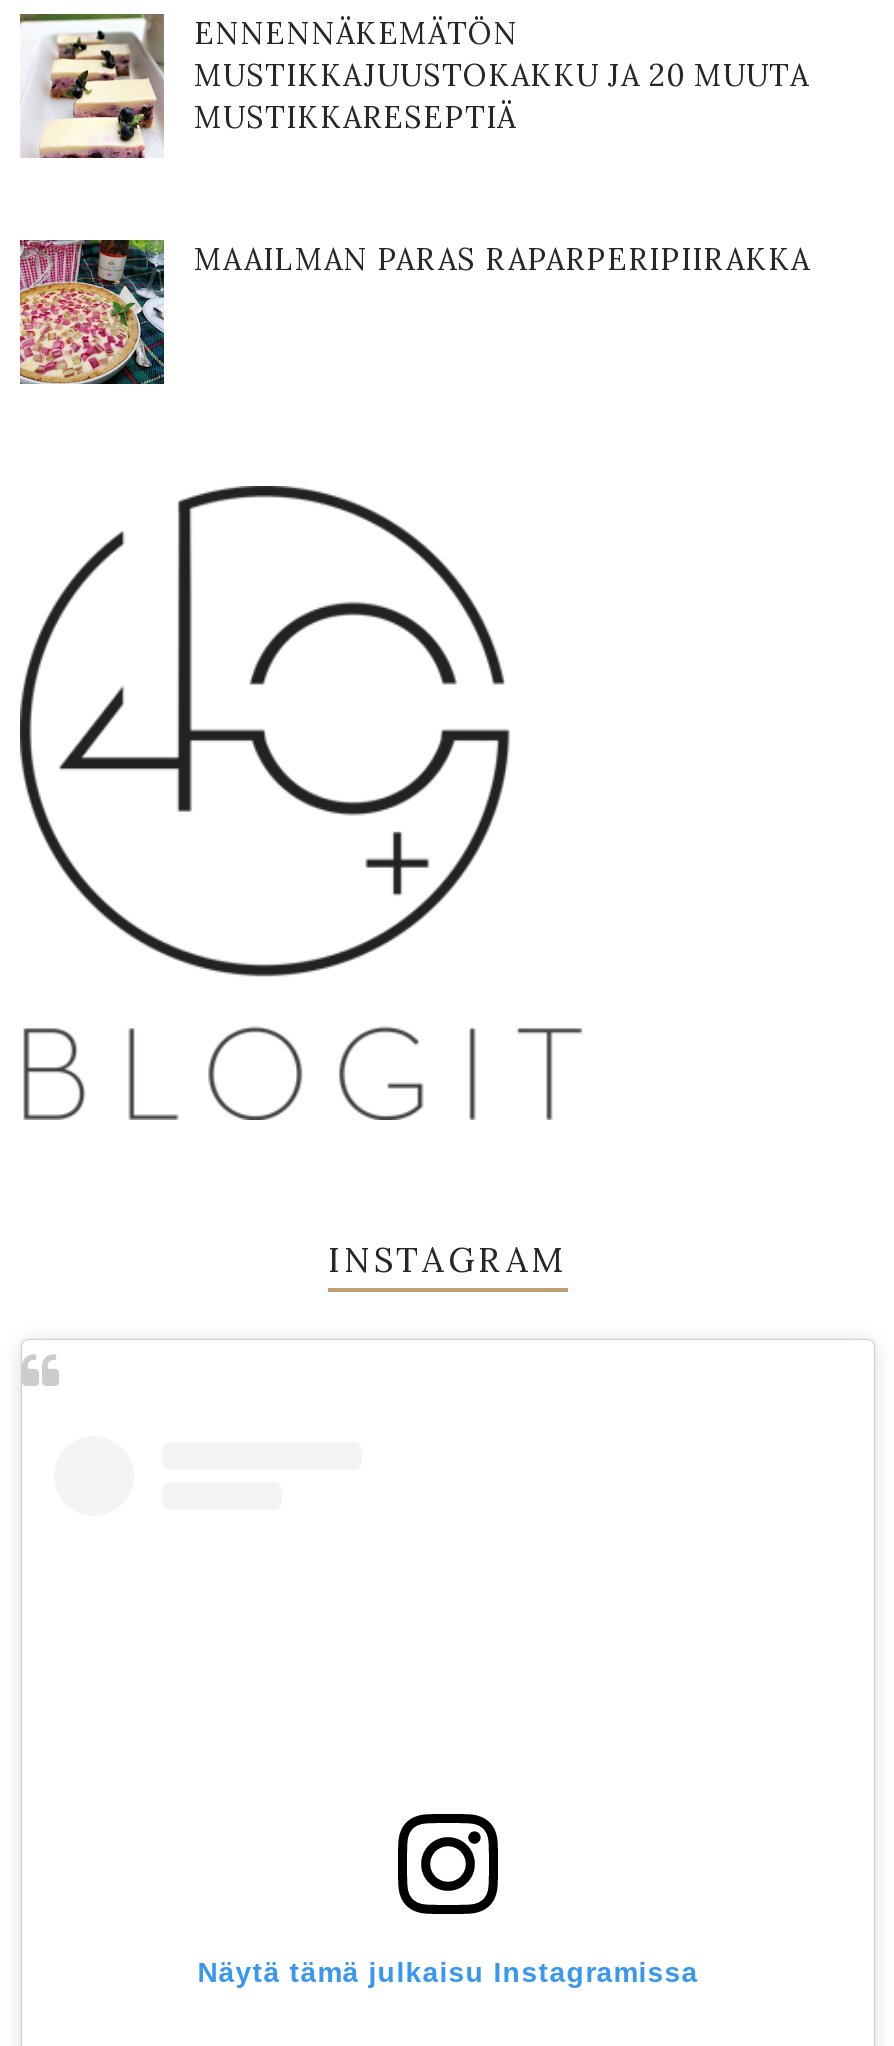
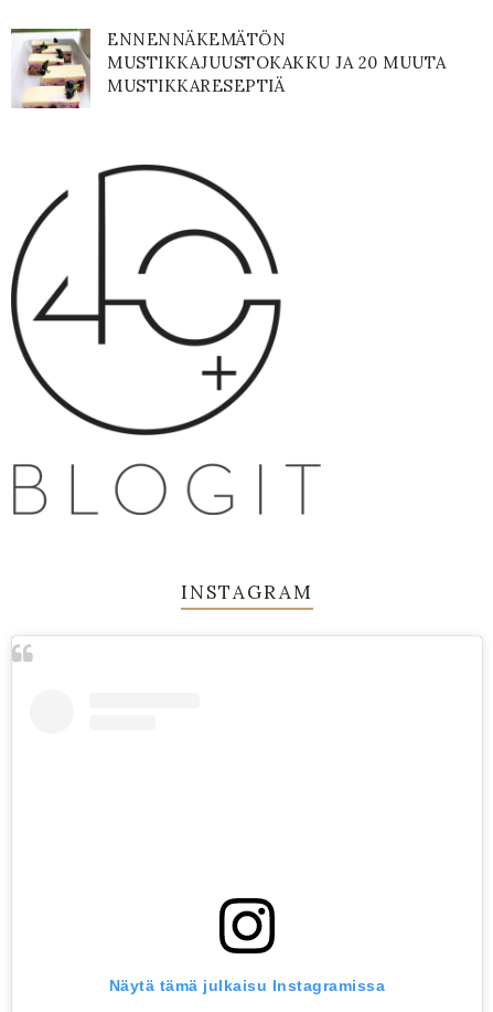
- [image]
- MAAILMAN PARAS RAPARPERIPIIRAKKA
